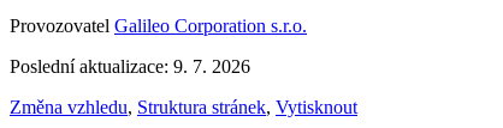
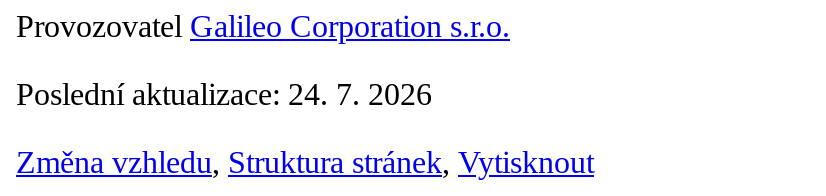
- Poslední aktualizace: 9. 7. 2026
+ Poslední aktualizace: 24. 7. 2026
